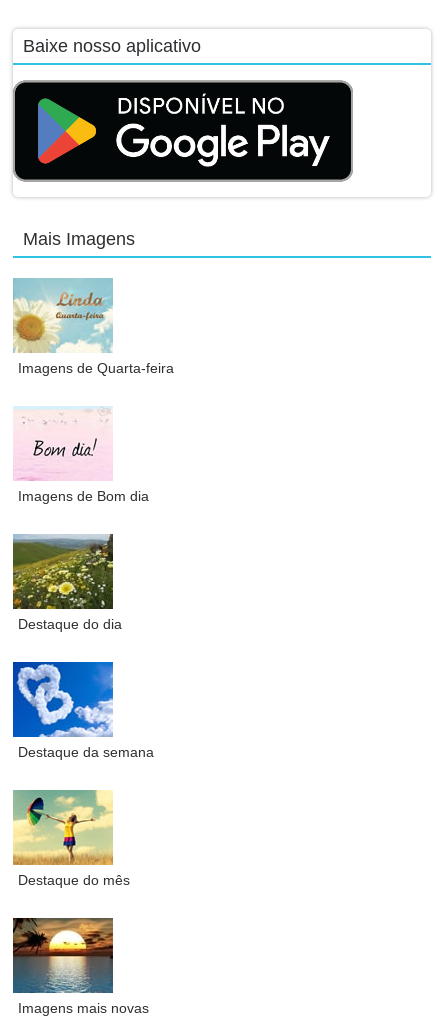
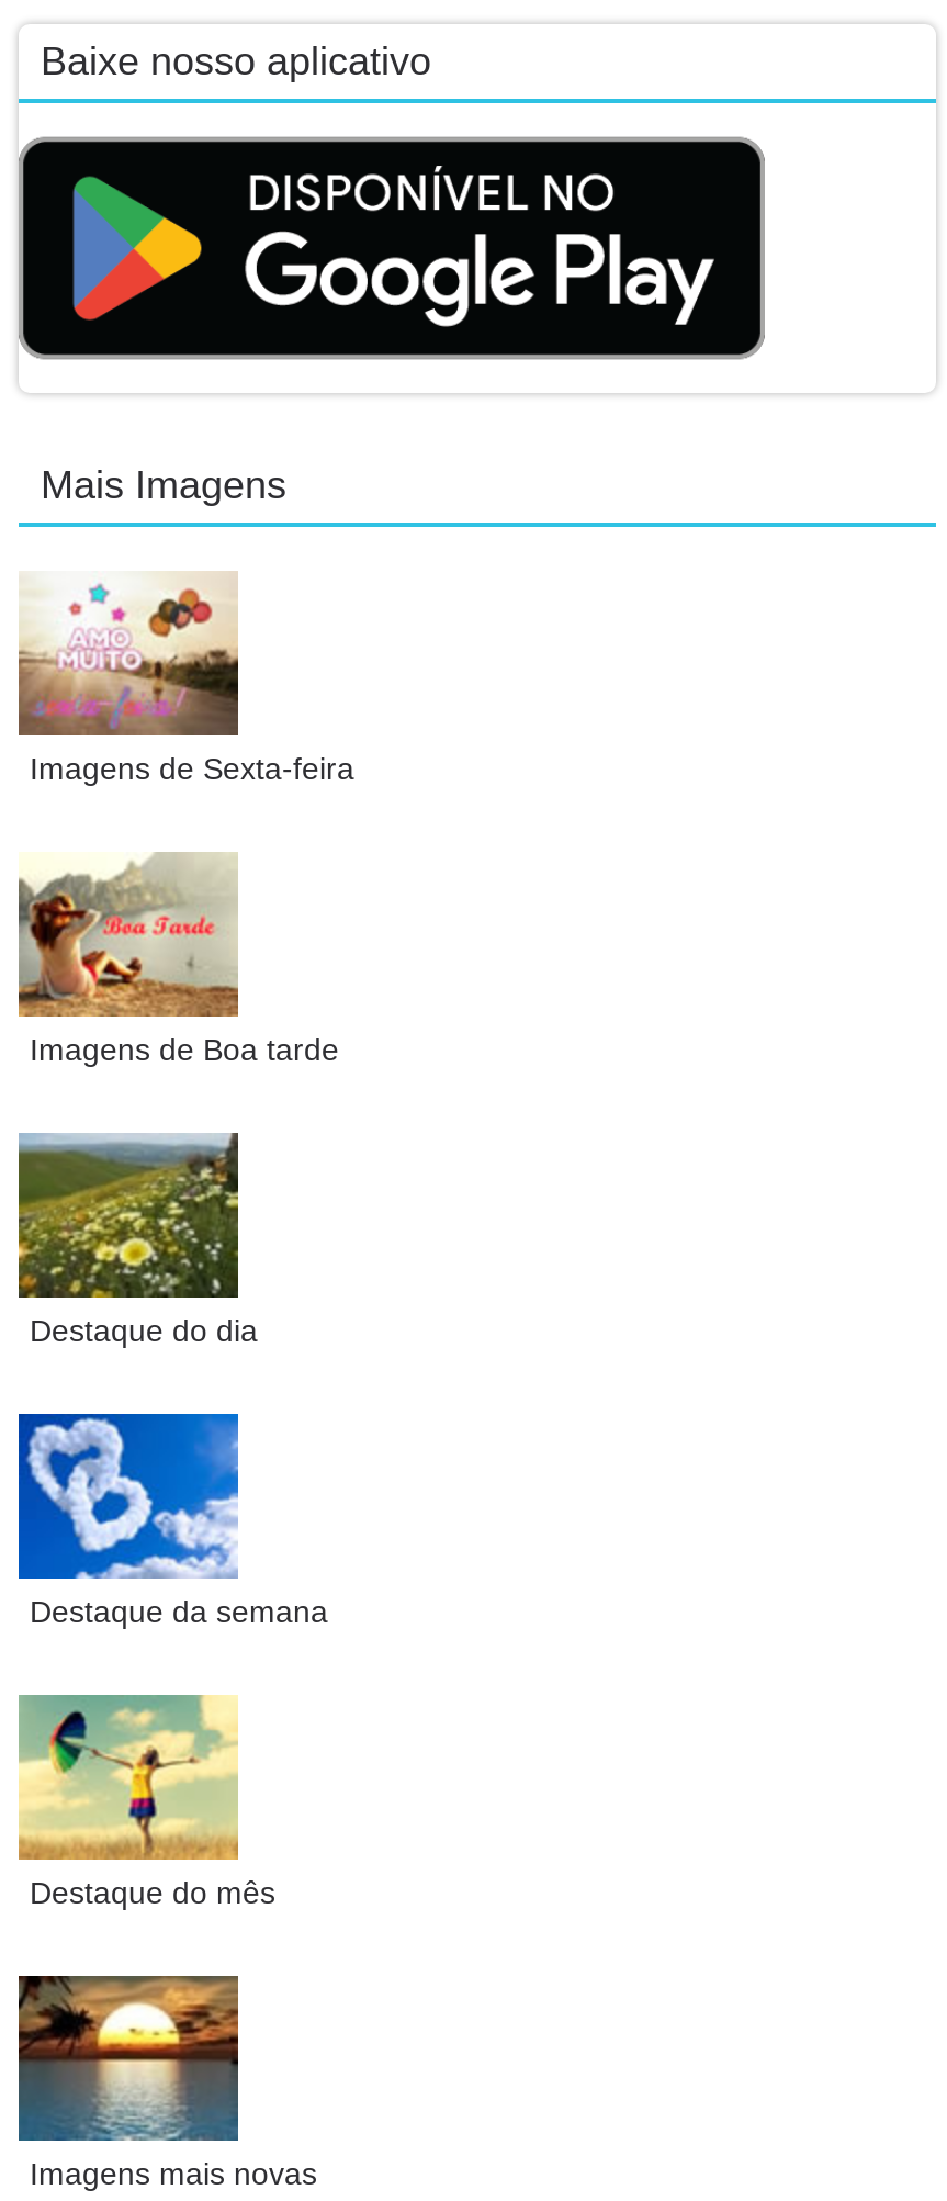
- [image]
- Imagens de Quarta-feira
+ [image]
+ Imagens de Sexta-feira

- [image]
- Imagens de Bom dia
+ [image]
+ Imagens de Boa tarde
